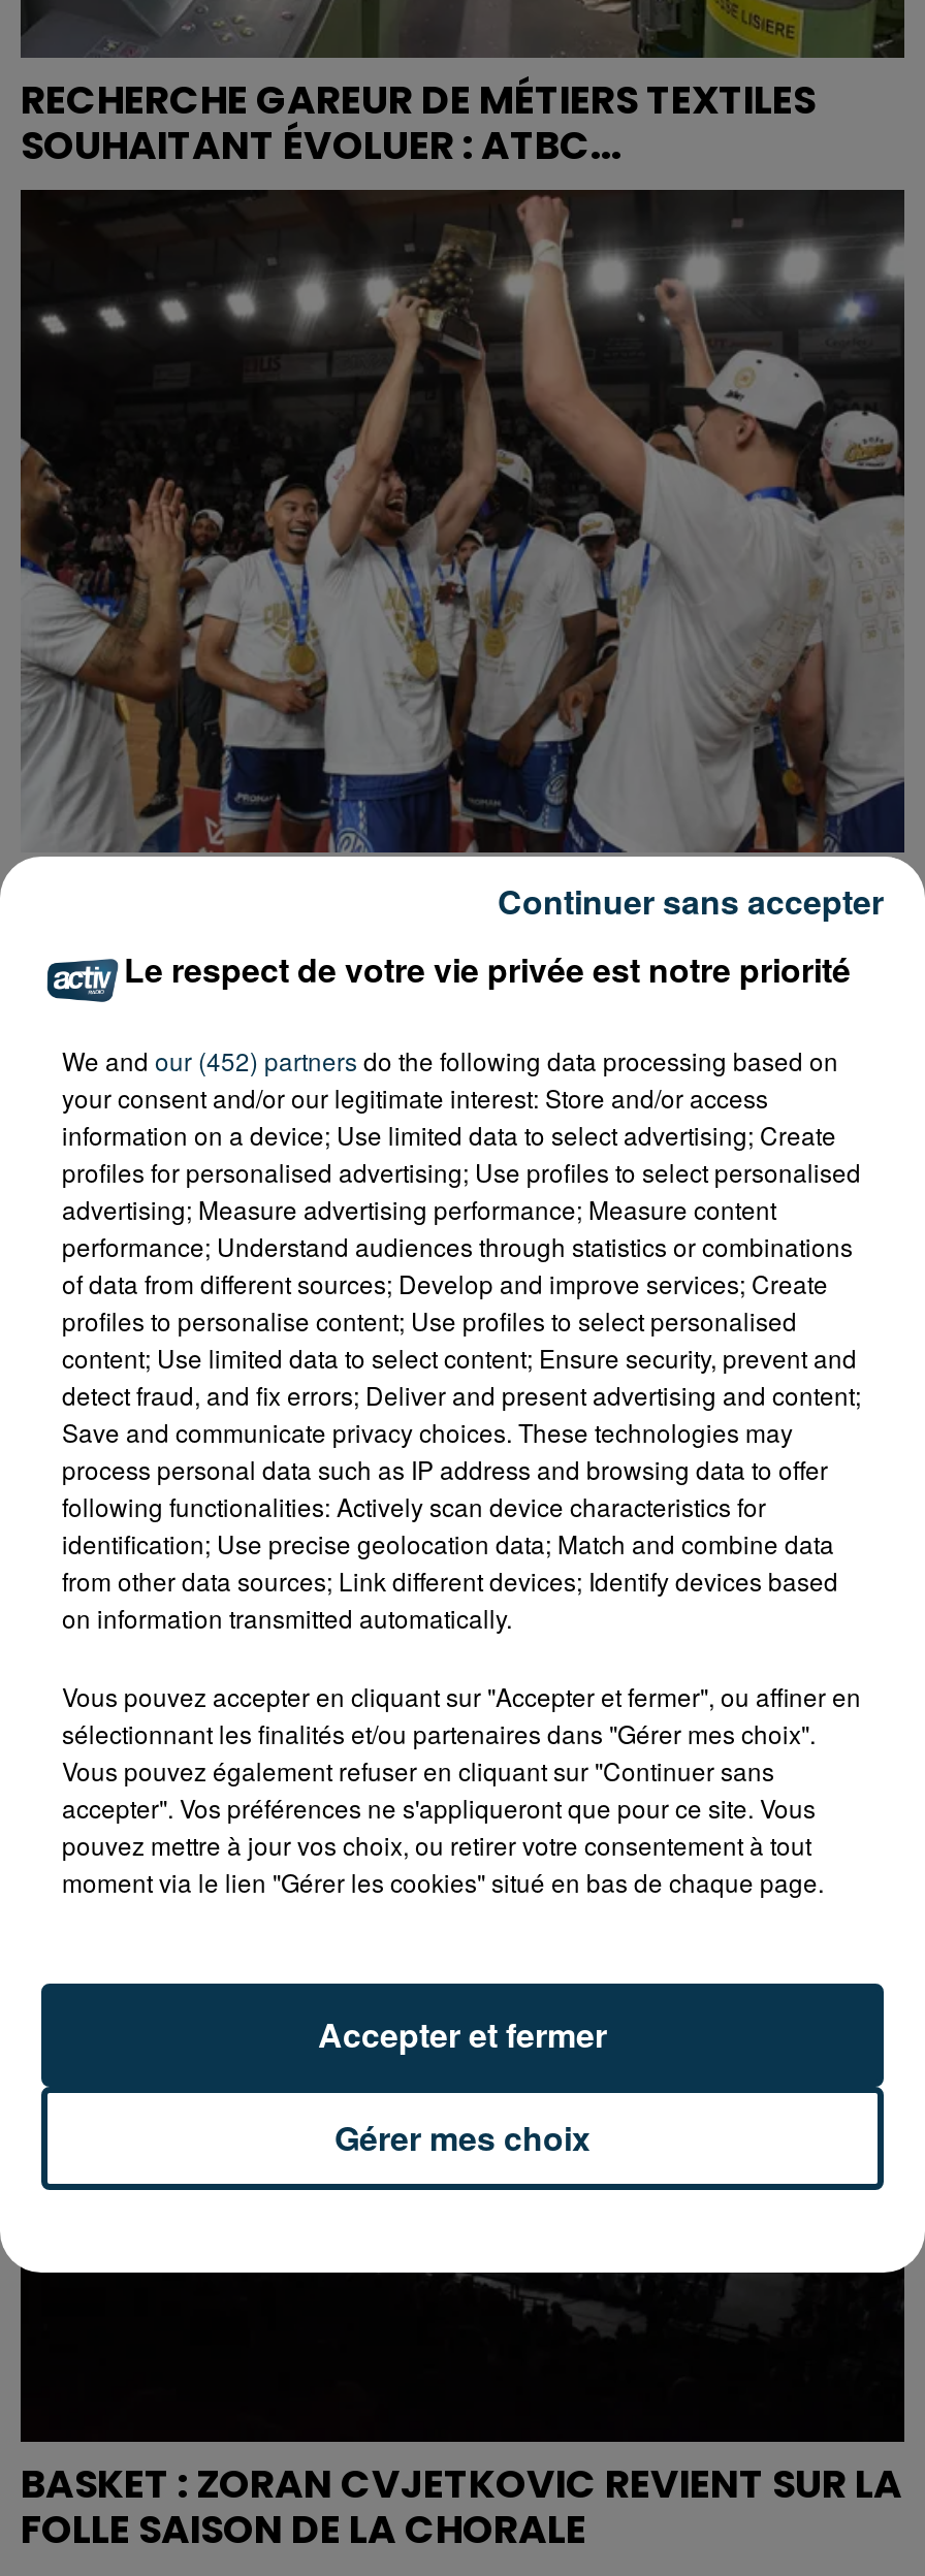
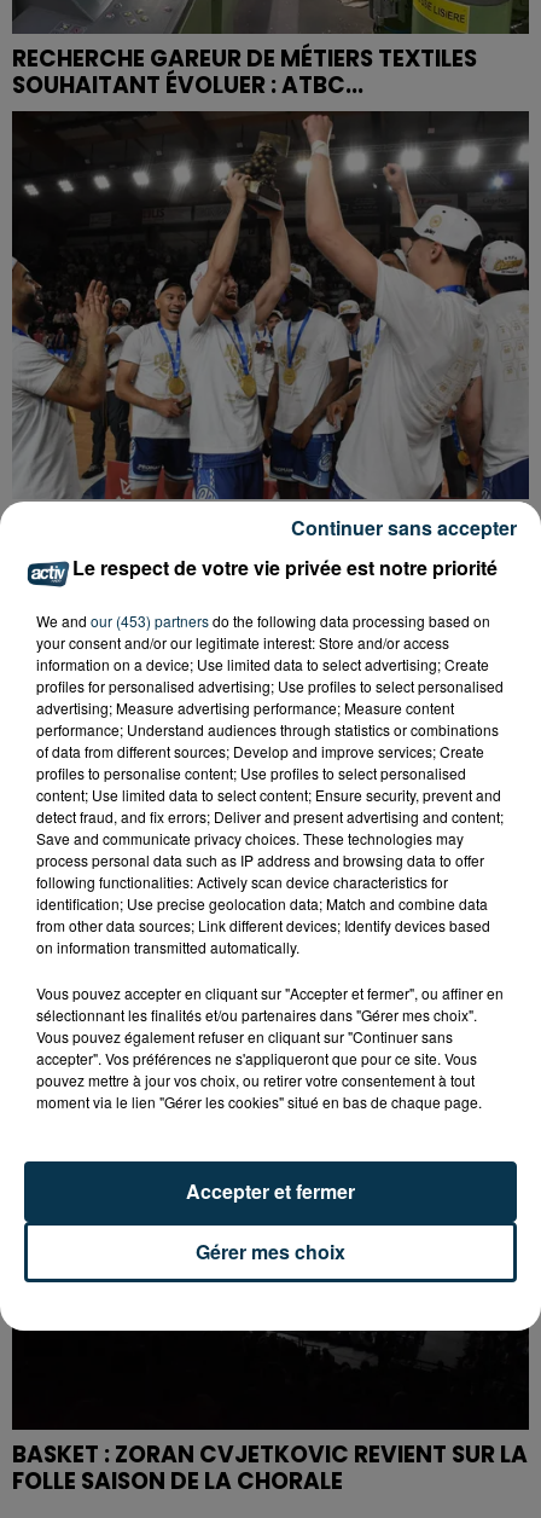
- We and our (452) partners do the following data processing based on
+ We and our (453) partners do the following data processing based on
